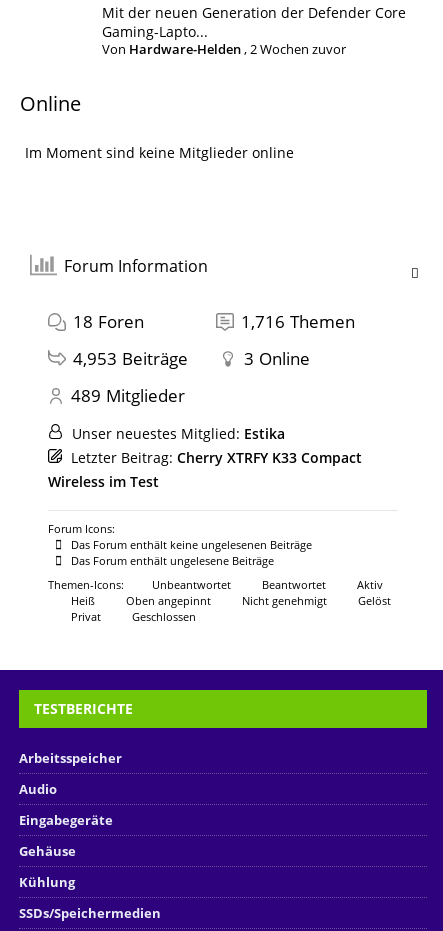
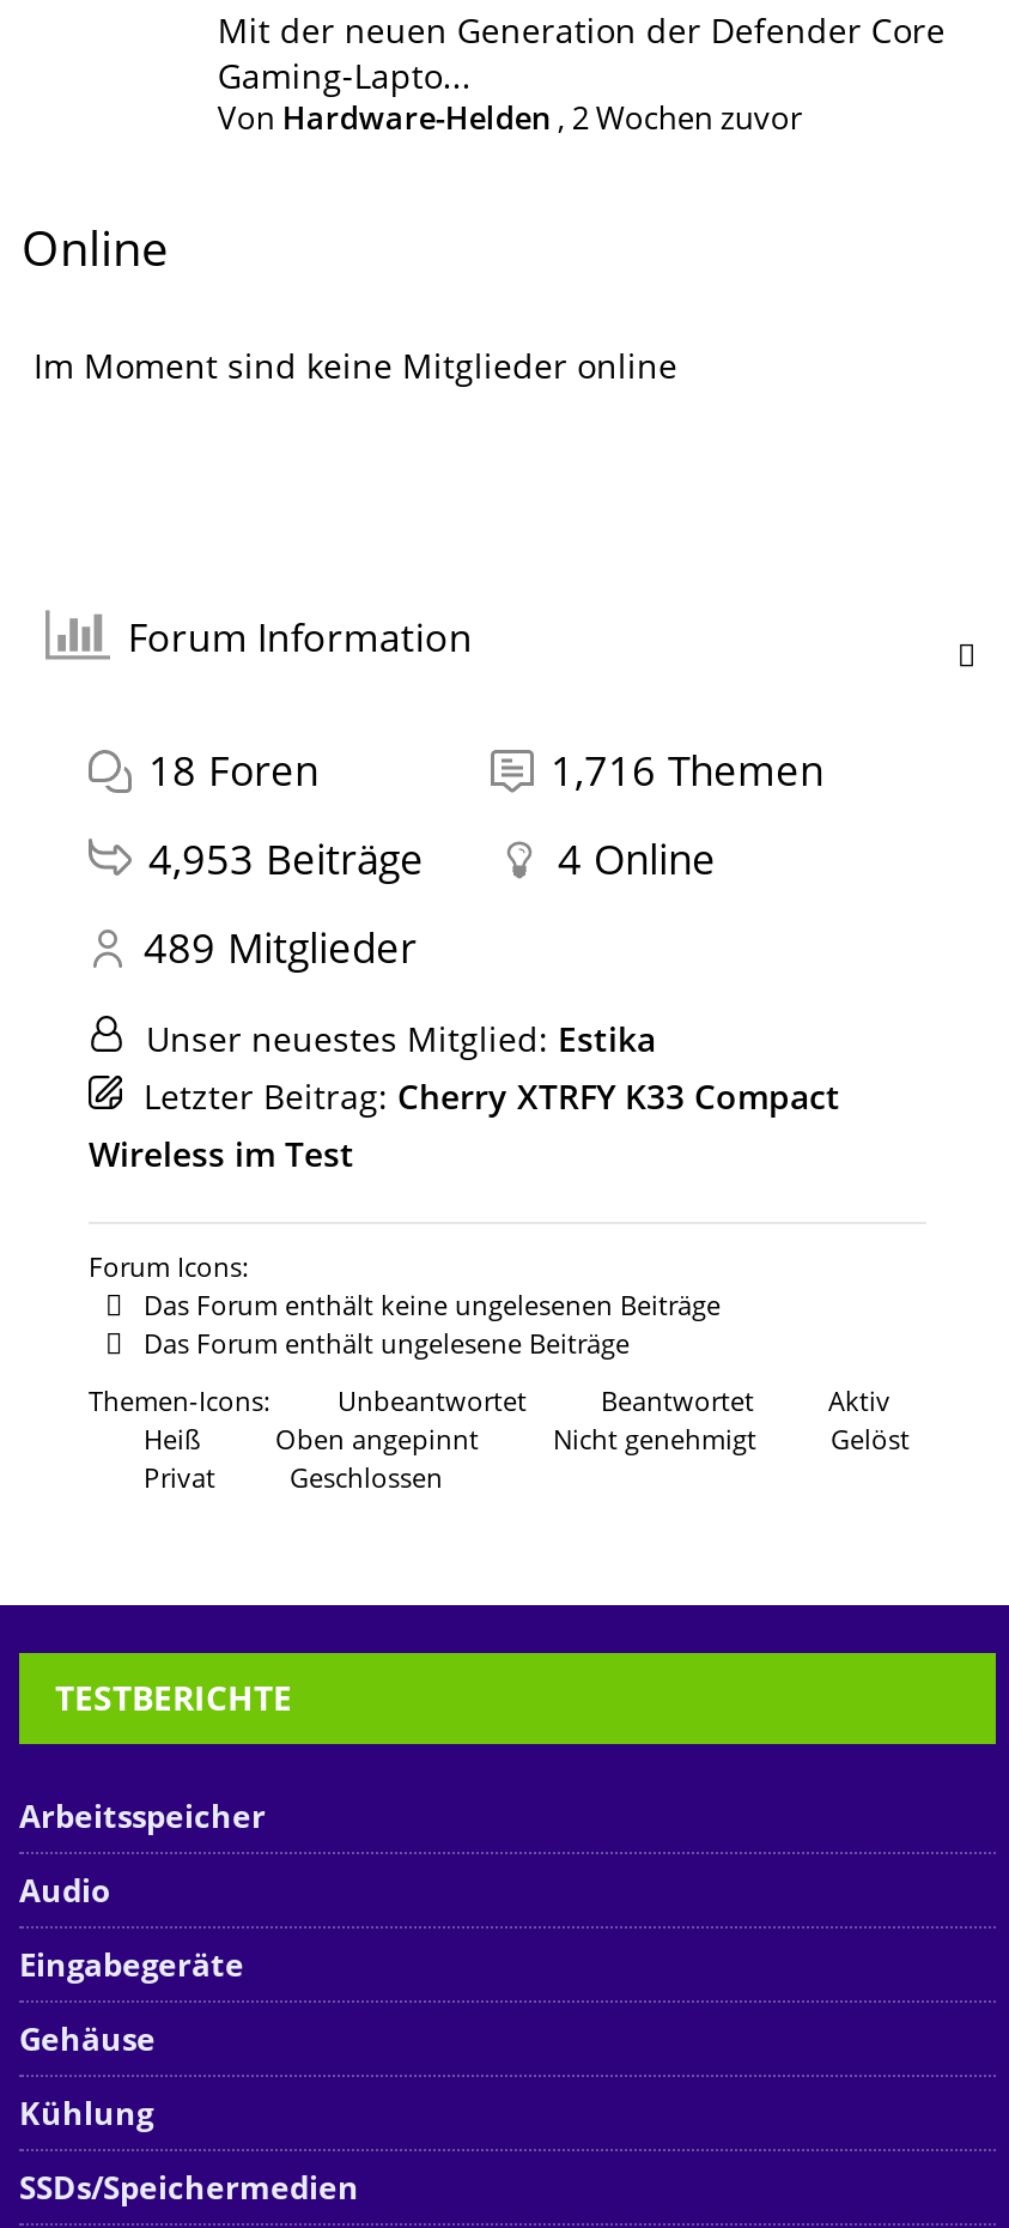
- 3 Online
+ 4 Online
